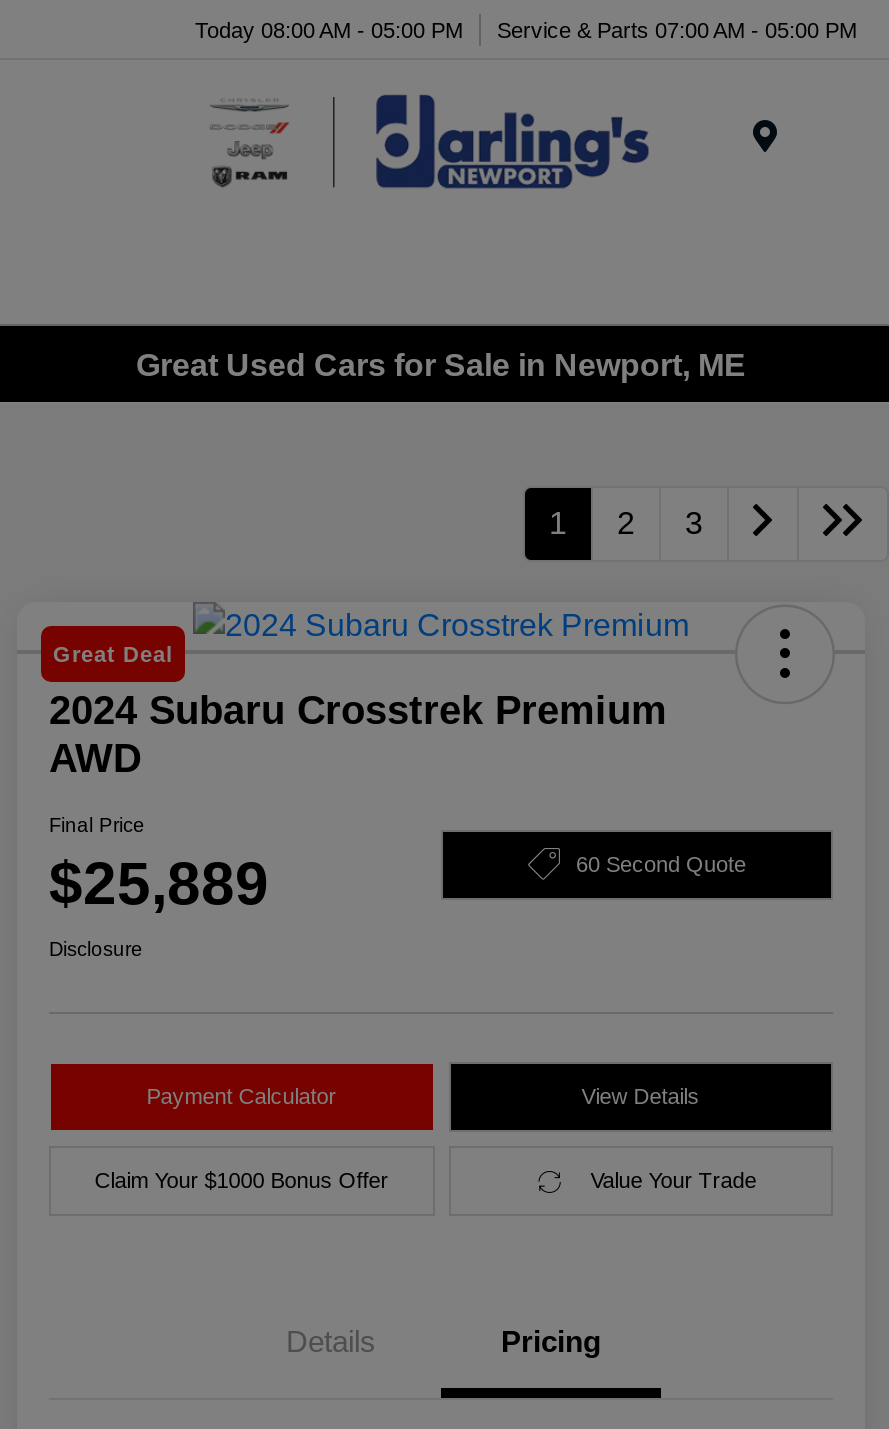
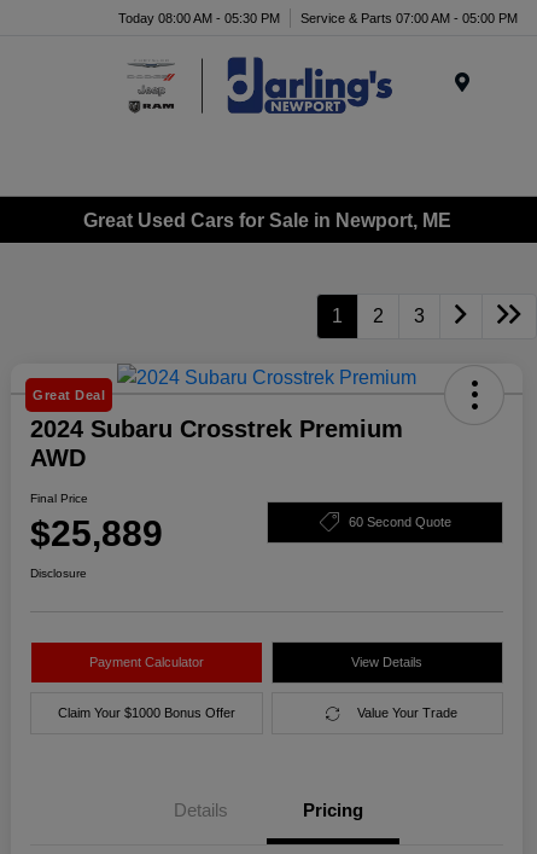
- Today 08:00 AM - 05:00 PM Service & Parts 07:00 AM - 05:00 PM
+ Today 08:00 AM - 05:30 PM Service & Parts 07:00 AM - 05:00 PM
